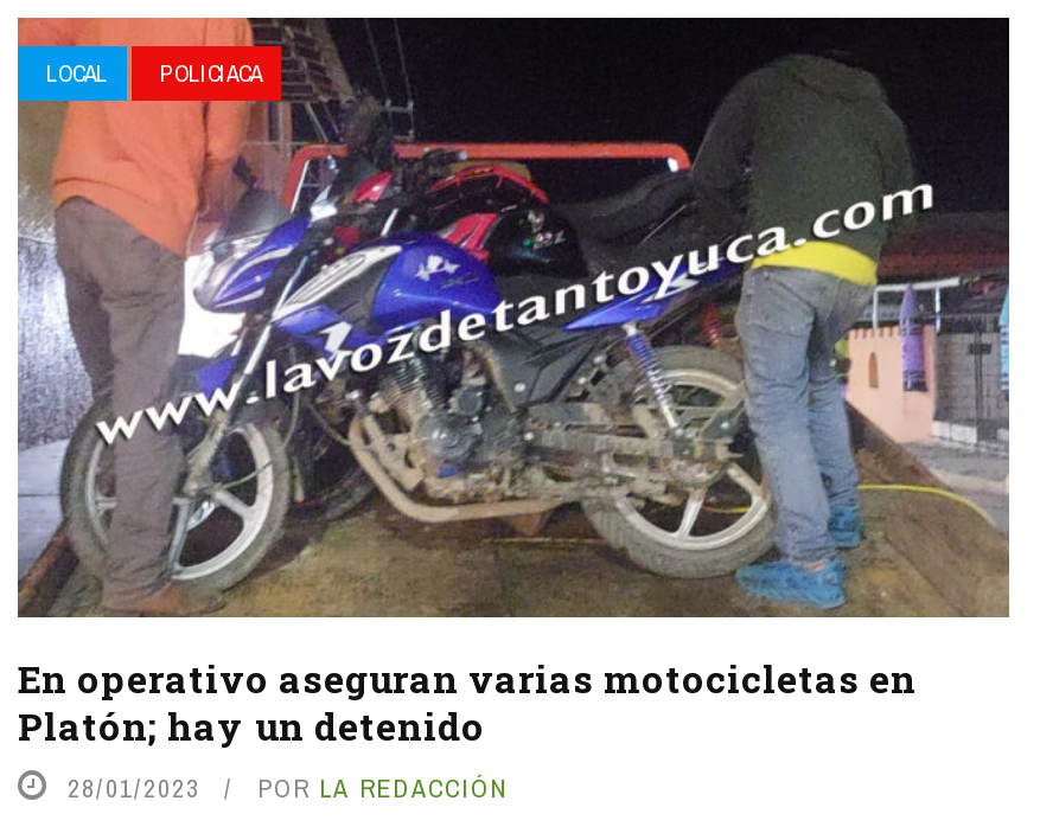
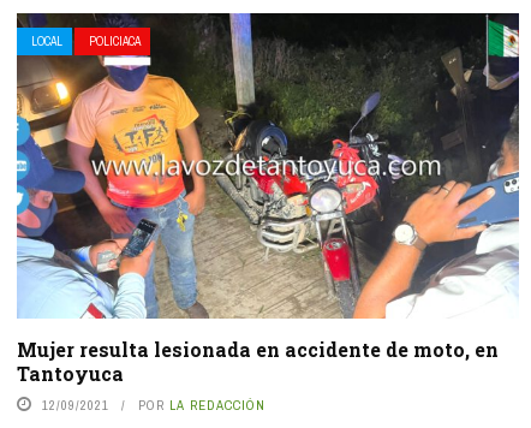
- [image]
- En operativo aseguran varias motocicletas en
- Platón; hay un detenido
- 28/01/2023
+ [image]
+ Mujer resulta lesionada en accidente de moto, en
+ Tantoyuca
+ 12/09/2021
